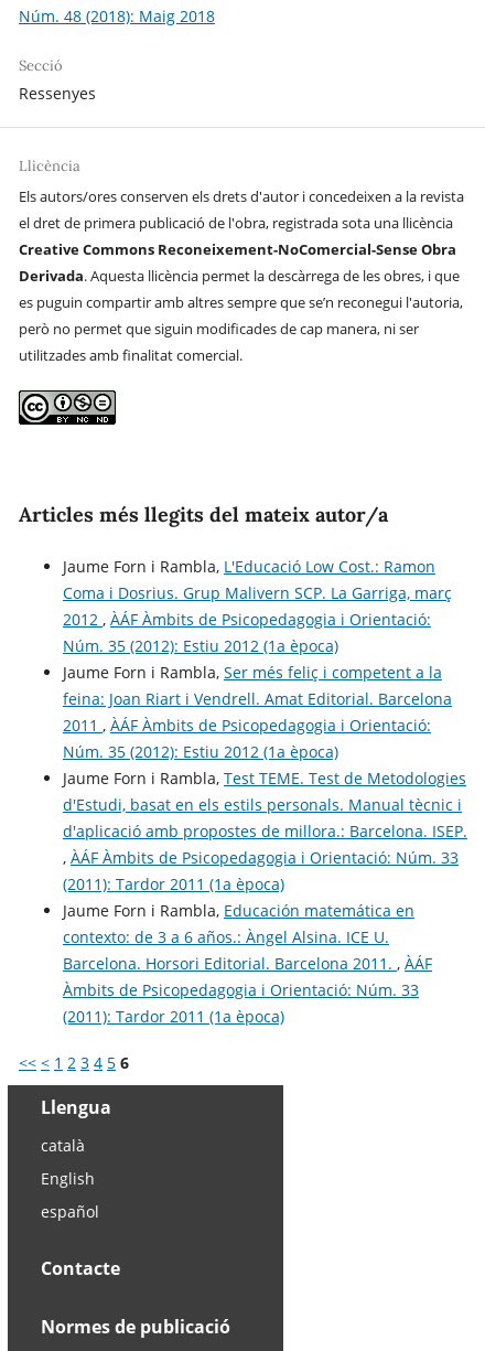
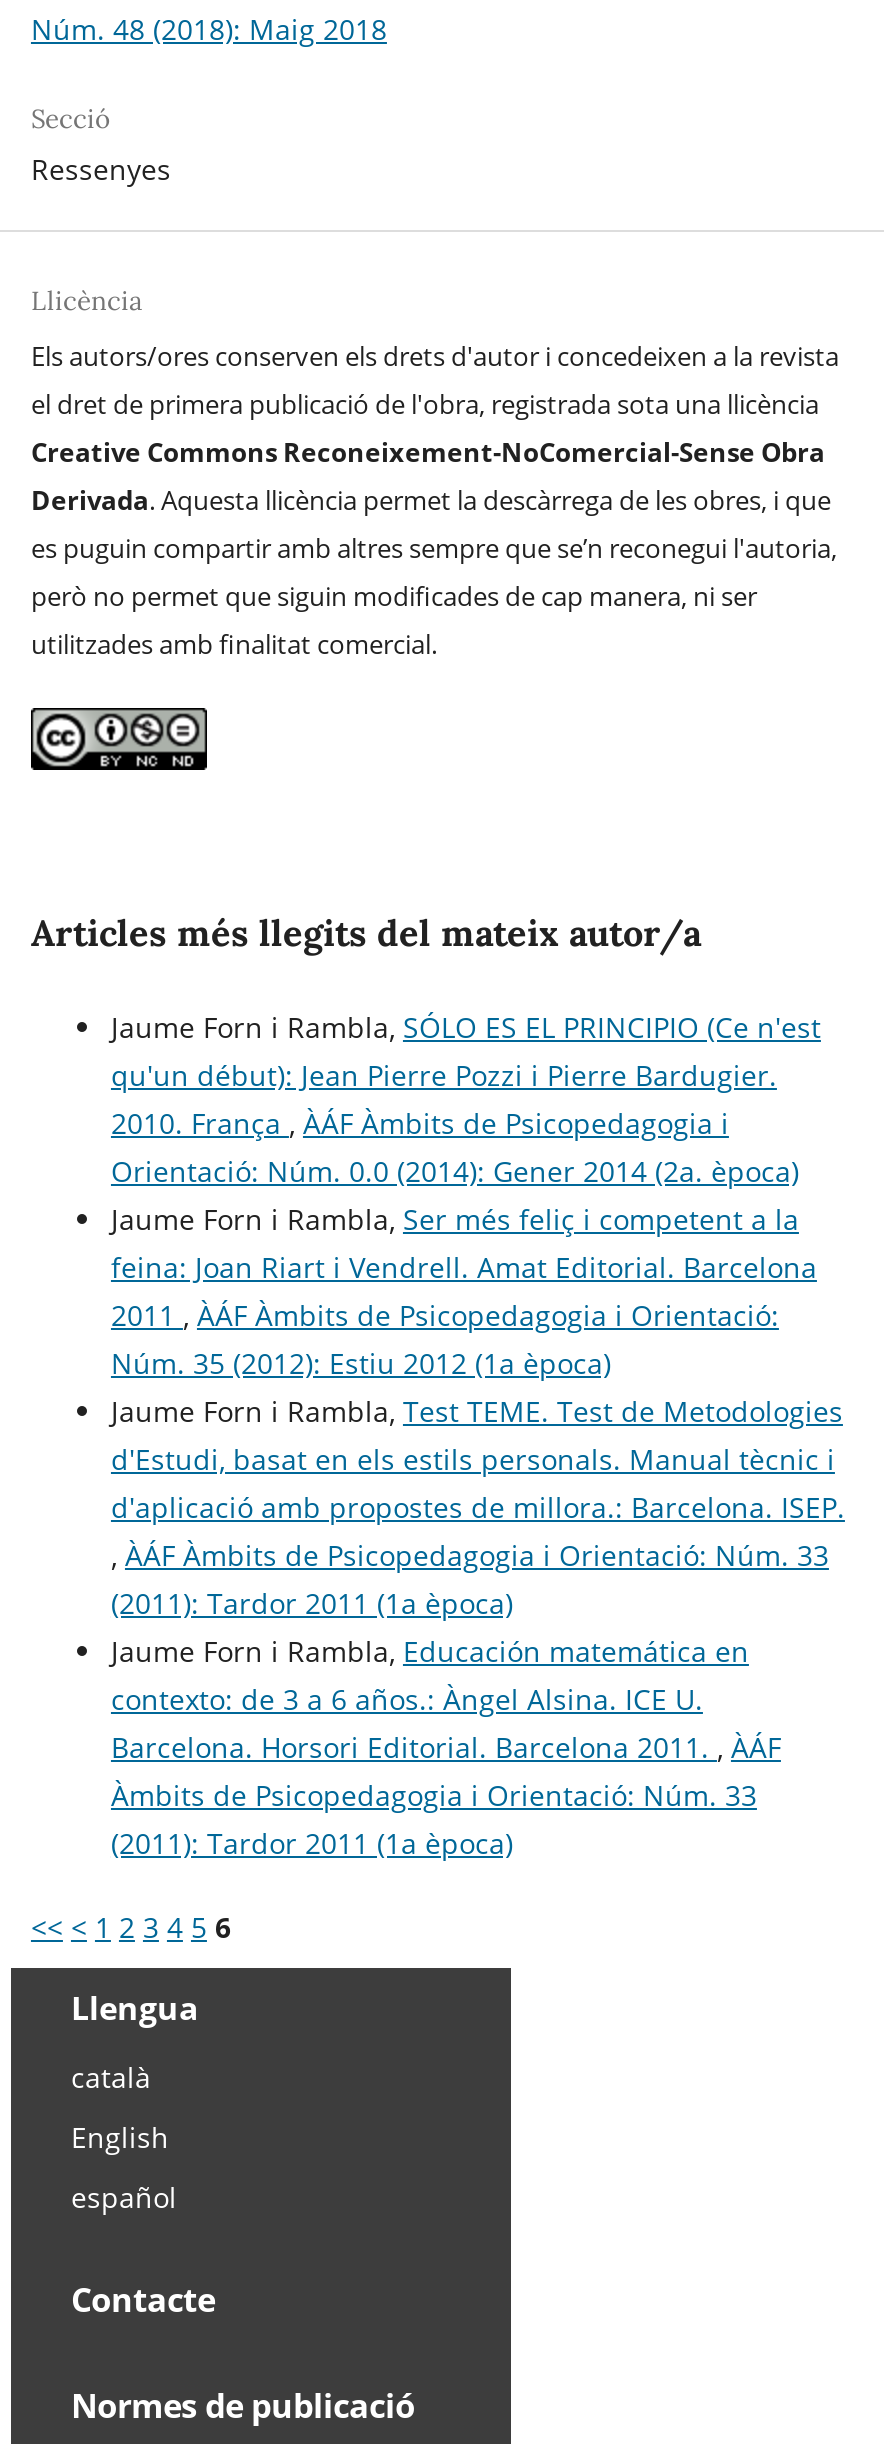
- Jaume Forn i Rambla, L'Educació Low Cost.: Ramon
- Coma i Dosrius. Grup Malivern SCP. La Garriga, març
- 2012, ÀÁF Àmbits de Psicopedagogia i Orientació:
- Núm. 35 (2012): Estiu 2012 (1a època)
+ Jaume Forn i Rambla, SÓLO ES EL PRINCIPIO (Ce n'est
+ qu'un début): Jean Pierre Pozzi i Pierre Bardugier.
+ 2010. França, ÀÁF Àmbits de Psicopedagogia i
+ Orientació: Núm. 0.0 (2014): Gener 2014 (2a. època)
